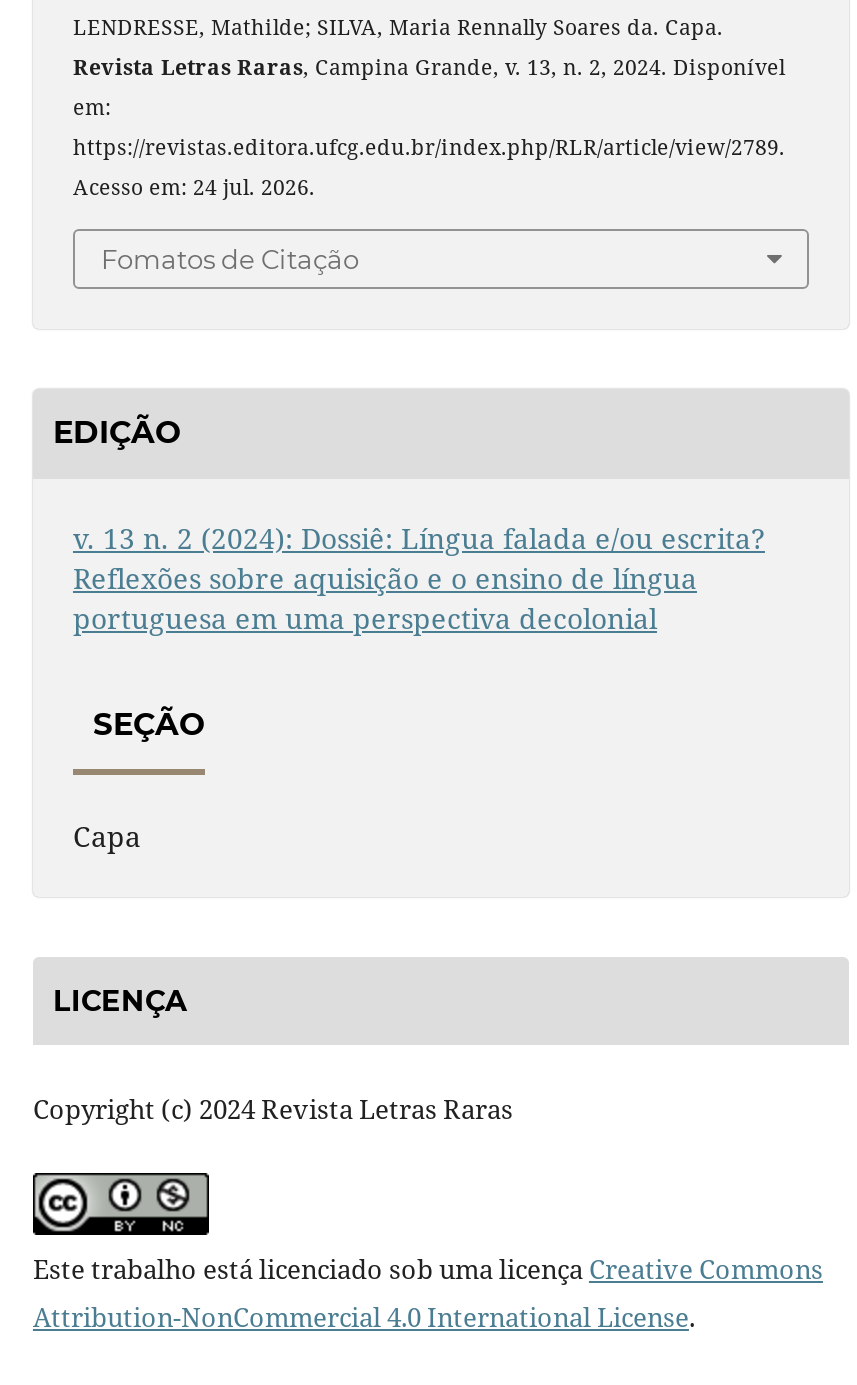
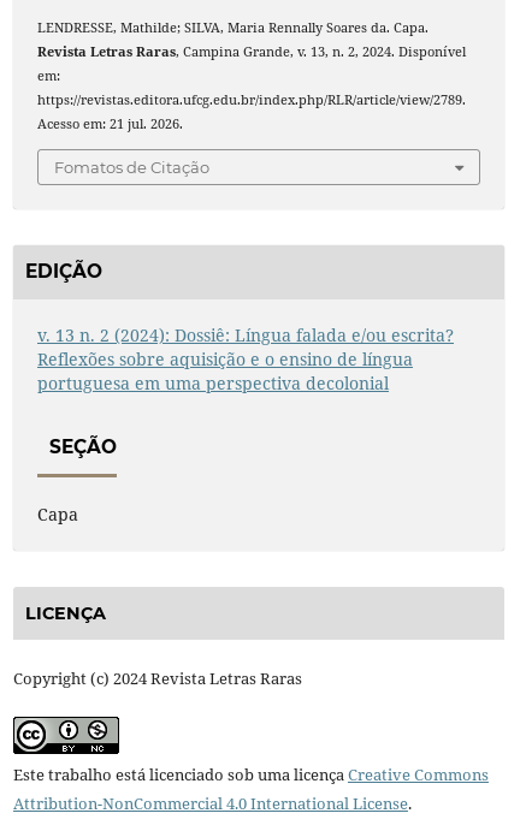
- Acesso em: 24 jul. 2026.
+ Acesso em: 21 jul. 2026.
